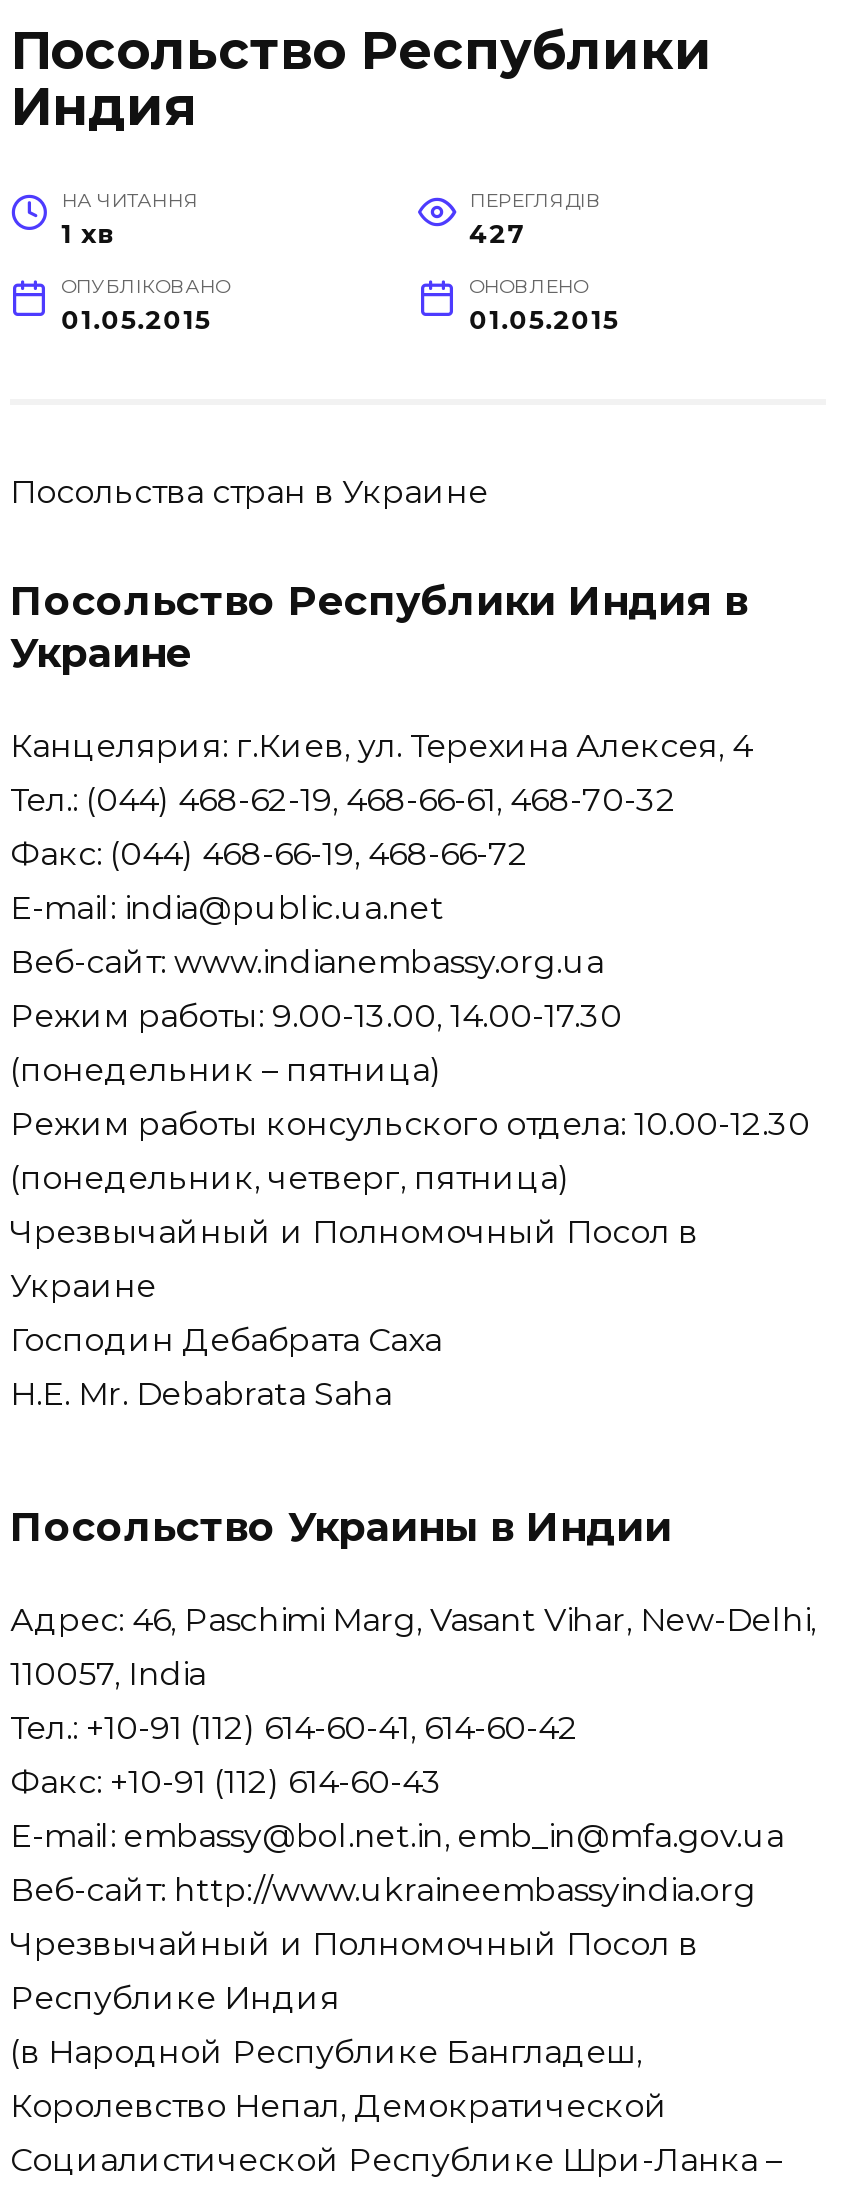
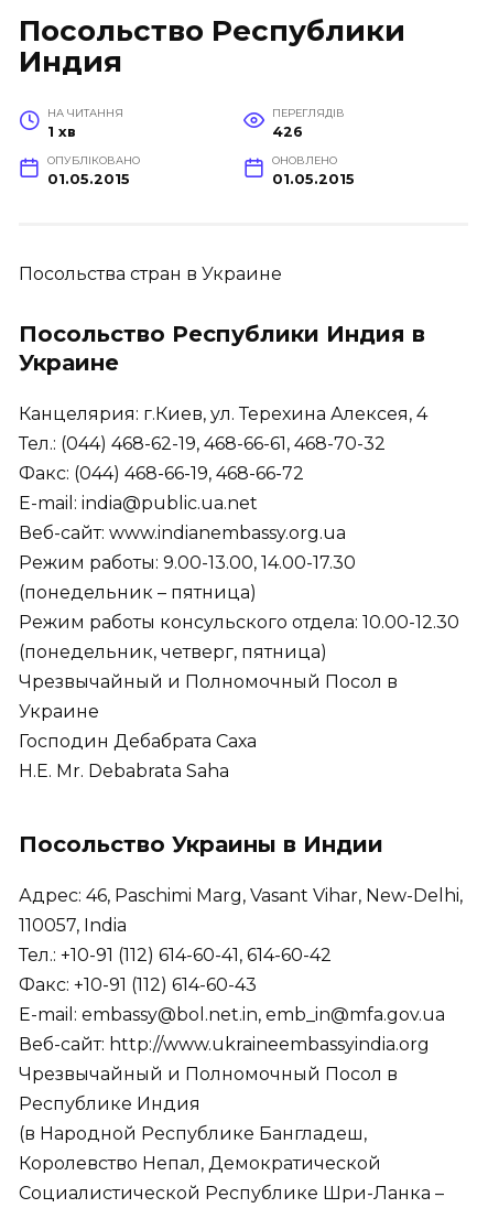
- 427
+ 426
